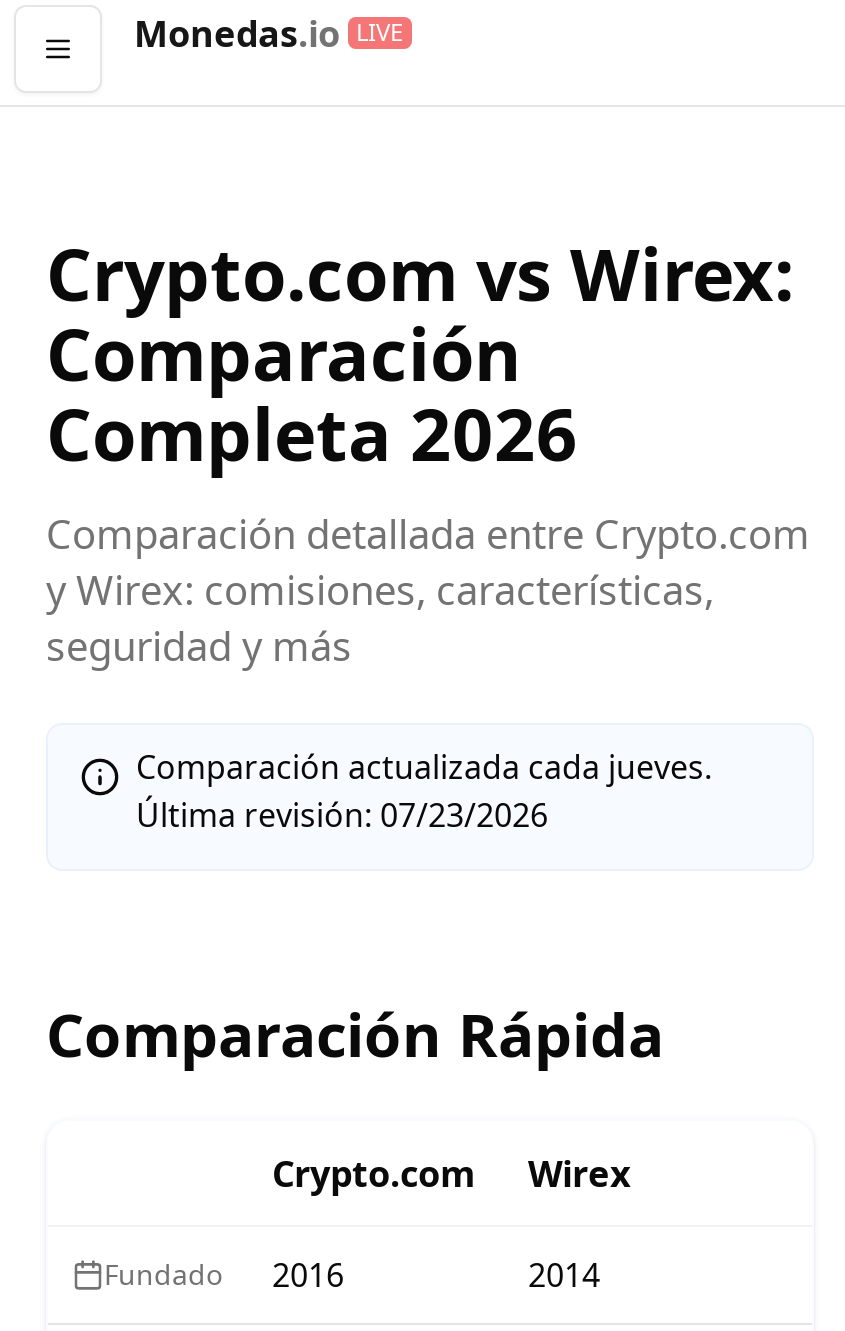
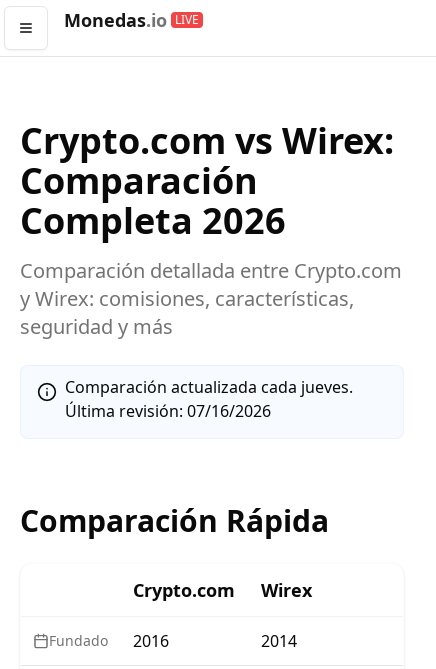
- Última revisión: 07/23/2026
+ Última revisión: 07/16/2026
